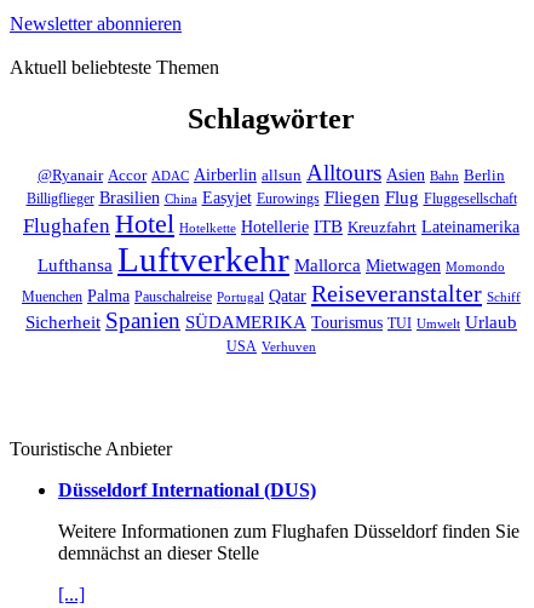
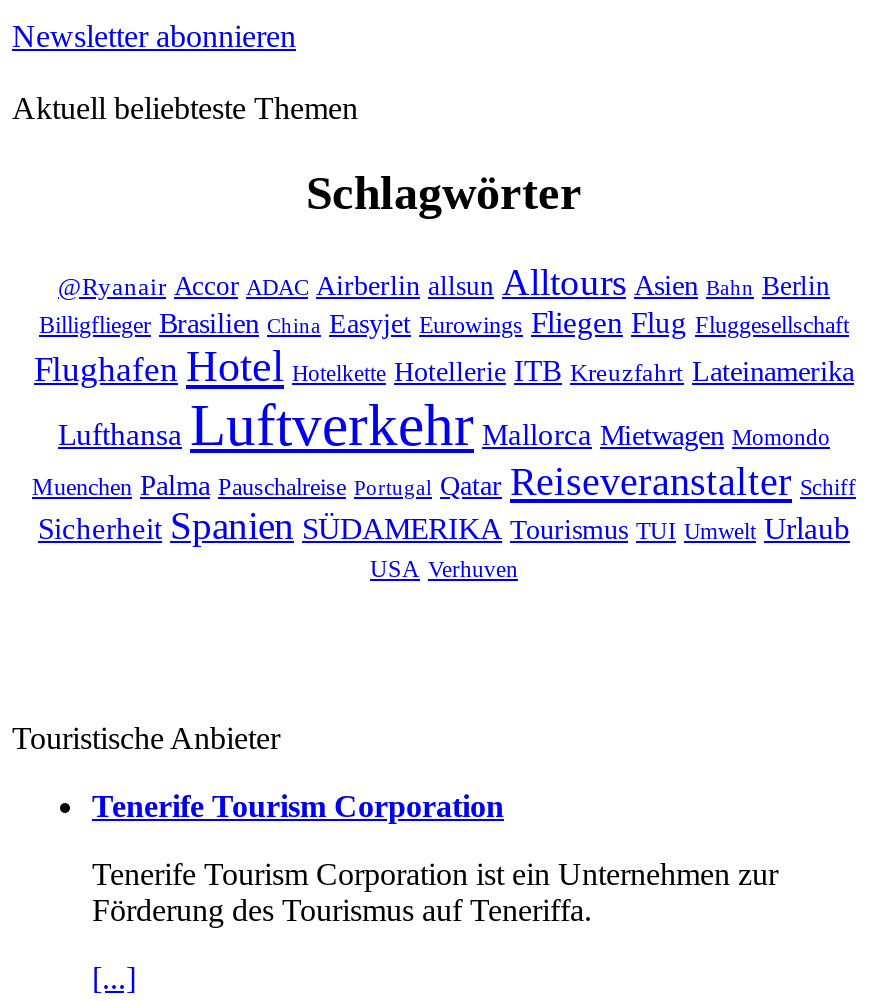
- Düsseldorf International (DUS)
+ Tenerife Tourism Corporation

- Weitere Informationen zum Flughafen Düsseldorf finden Sie
- demnächst an dieser Stelle
+ Tenerife Tourism Corporation ist ein Unternehmen zur
+ Förderung des Tourismus auf Teneriffa.
